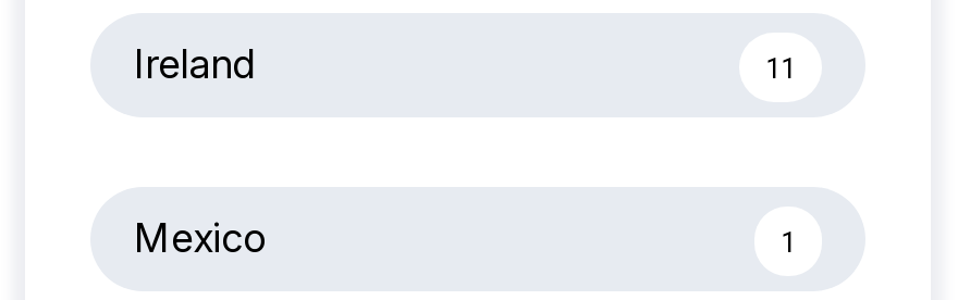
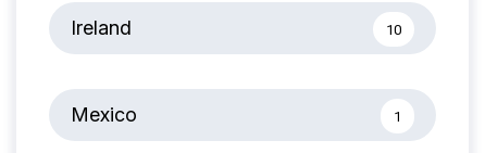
- 11
+ 10
